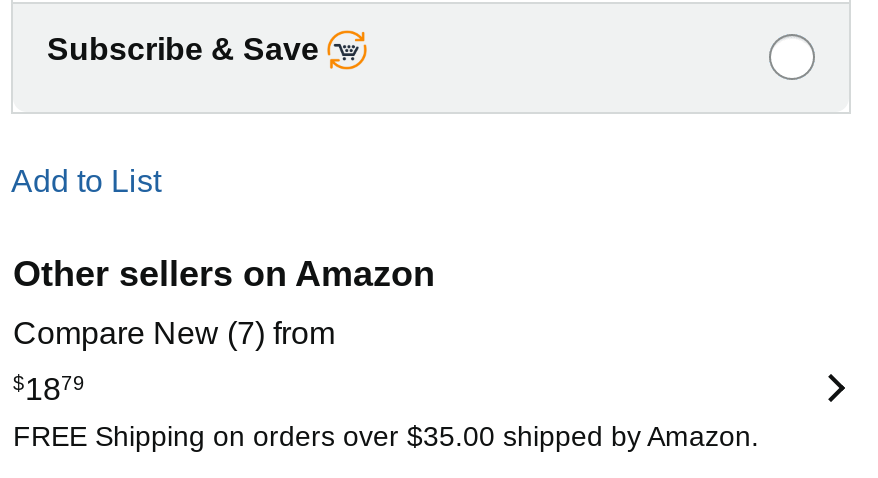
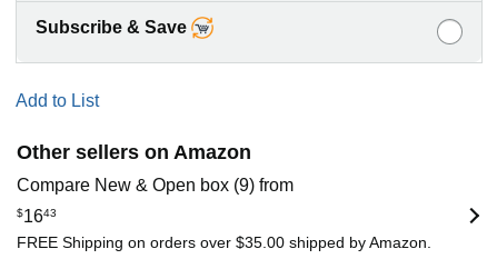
- Compare New (7) from
+ Compare New & Open box (9) from

- $1879
+ $1643
